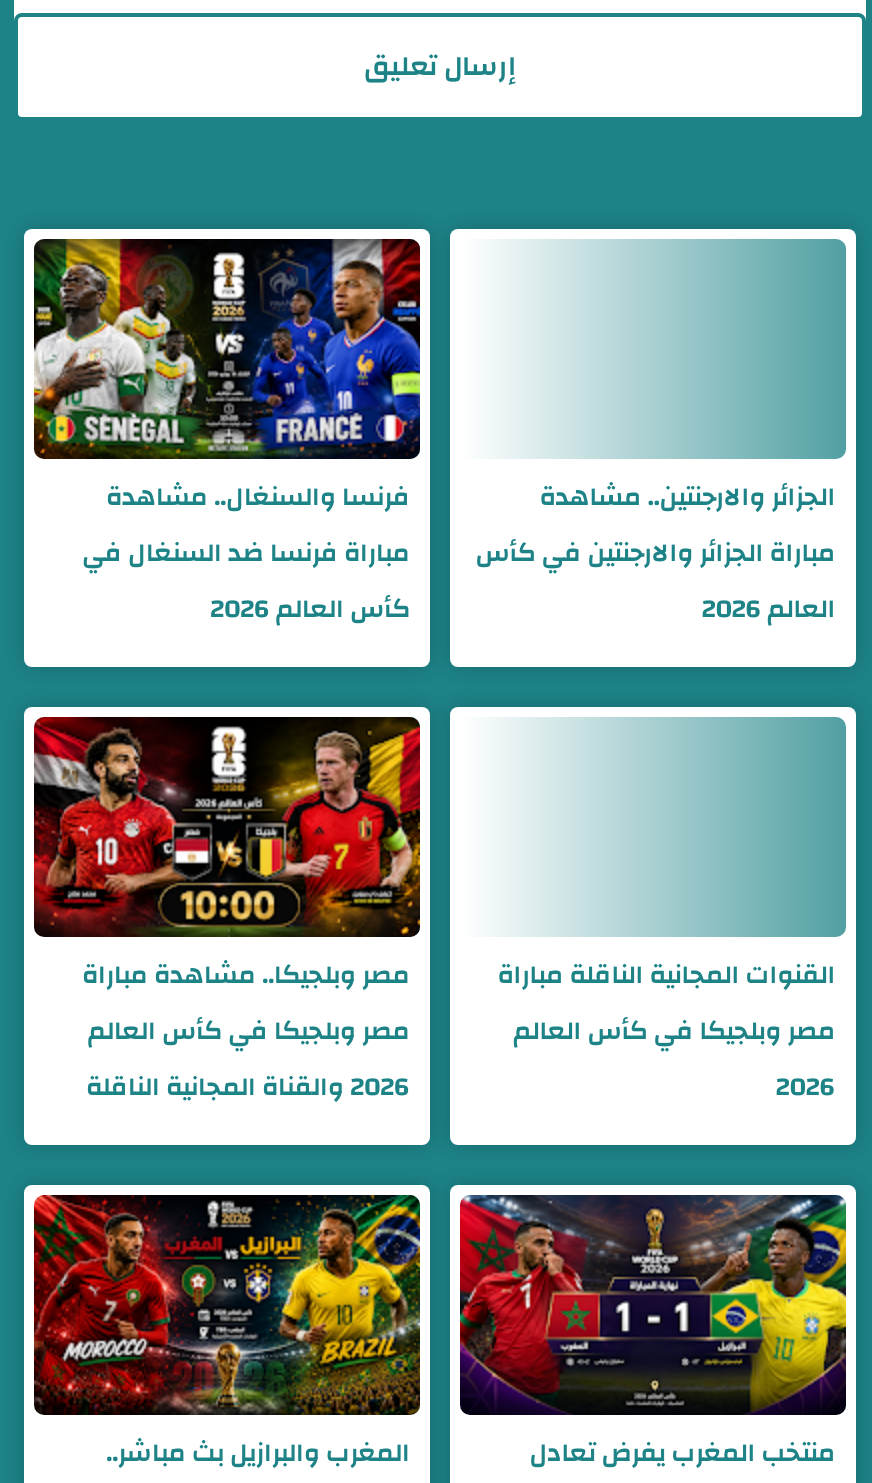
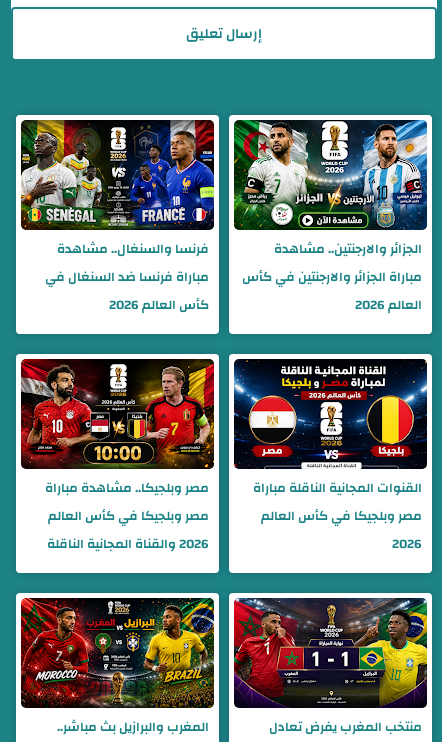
- [image]
+ [image]

- [image]
+ [image]
